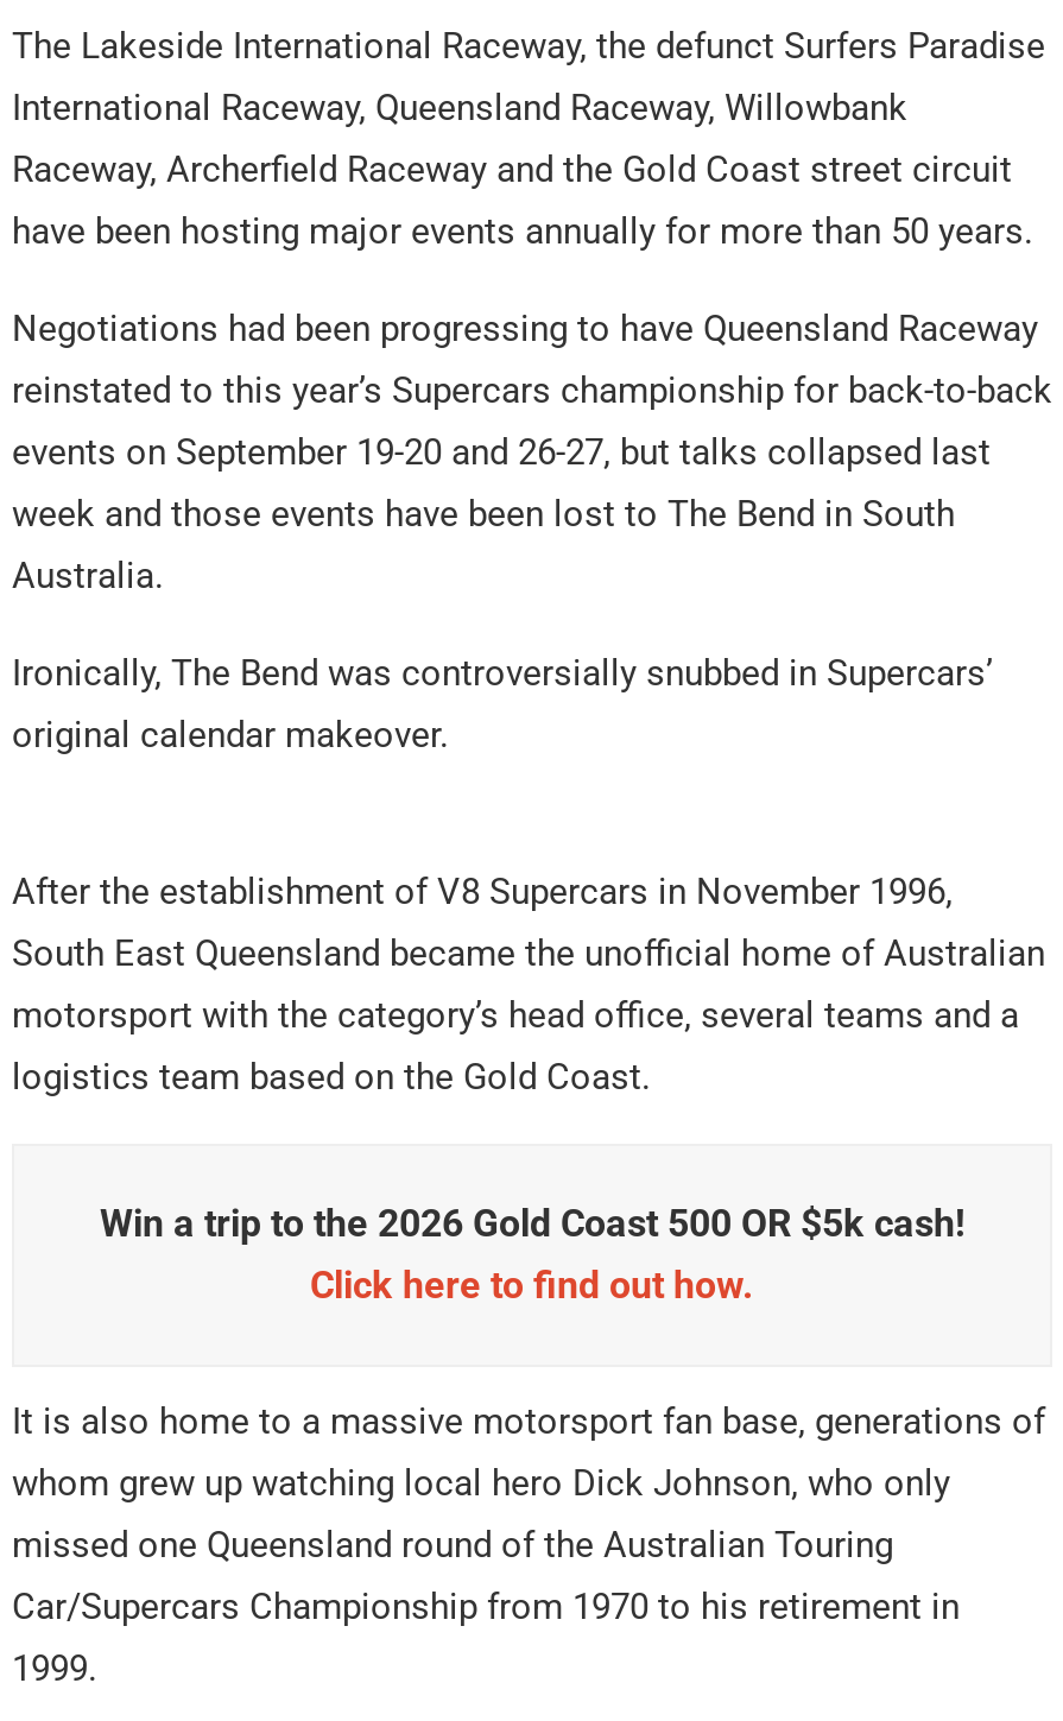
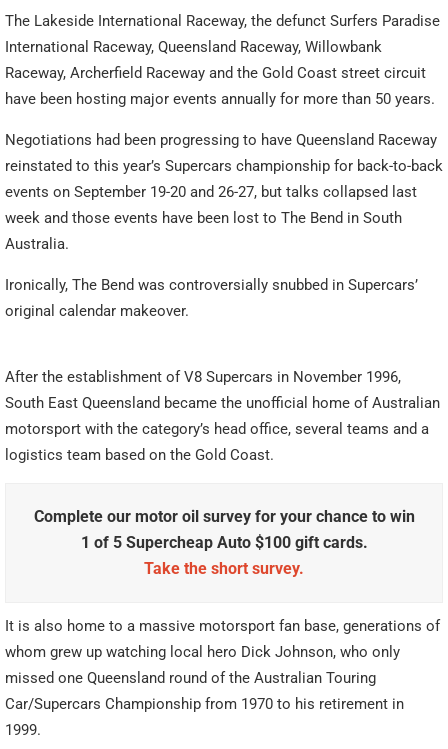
- Win a trip to the 2026 Gold Coast 500 OR $5k cash!
- Click here to find out how.
+ Complete our motor oil survey for your chance to win
+ 1 of 5 Supercheap Auto $100 gift cards.
+ Take the short survey.
